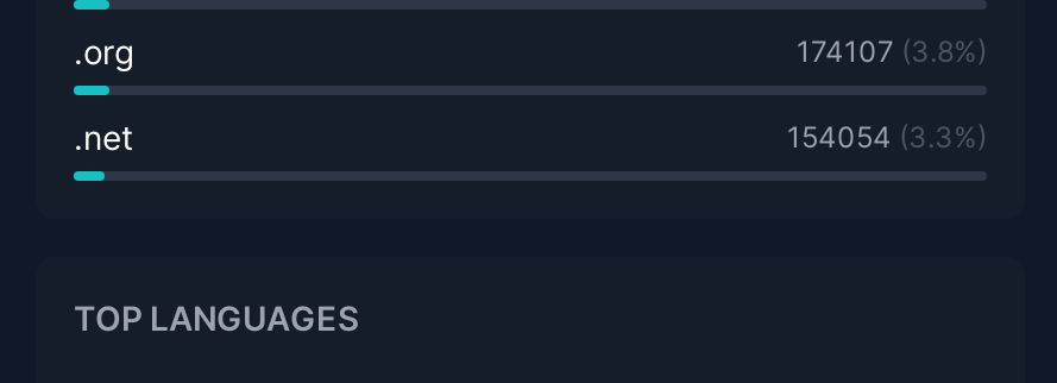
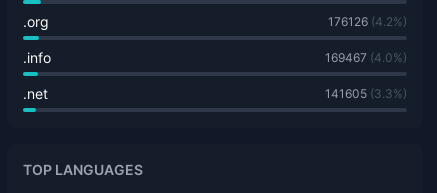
- 174107 (3.8%)
+ 176126 (4.2%)
+ .info
+ 169467 (4.0%)

- 154054 (3.3%)
+ 141605 (3.3%)
